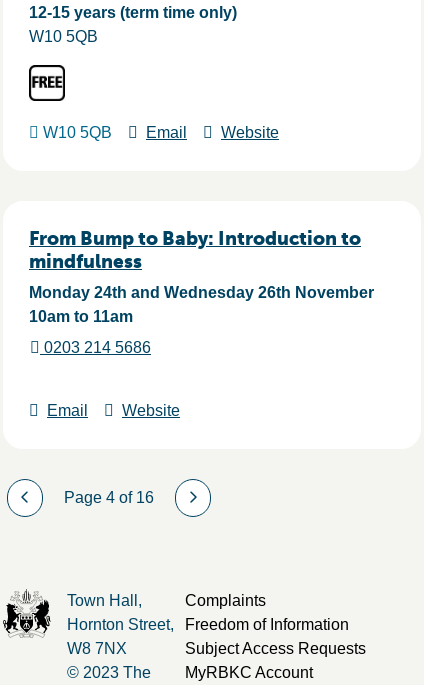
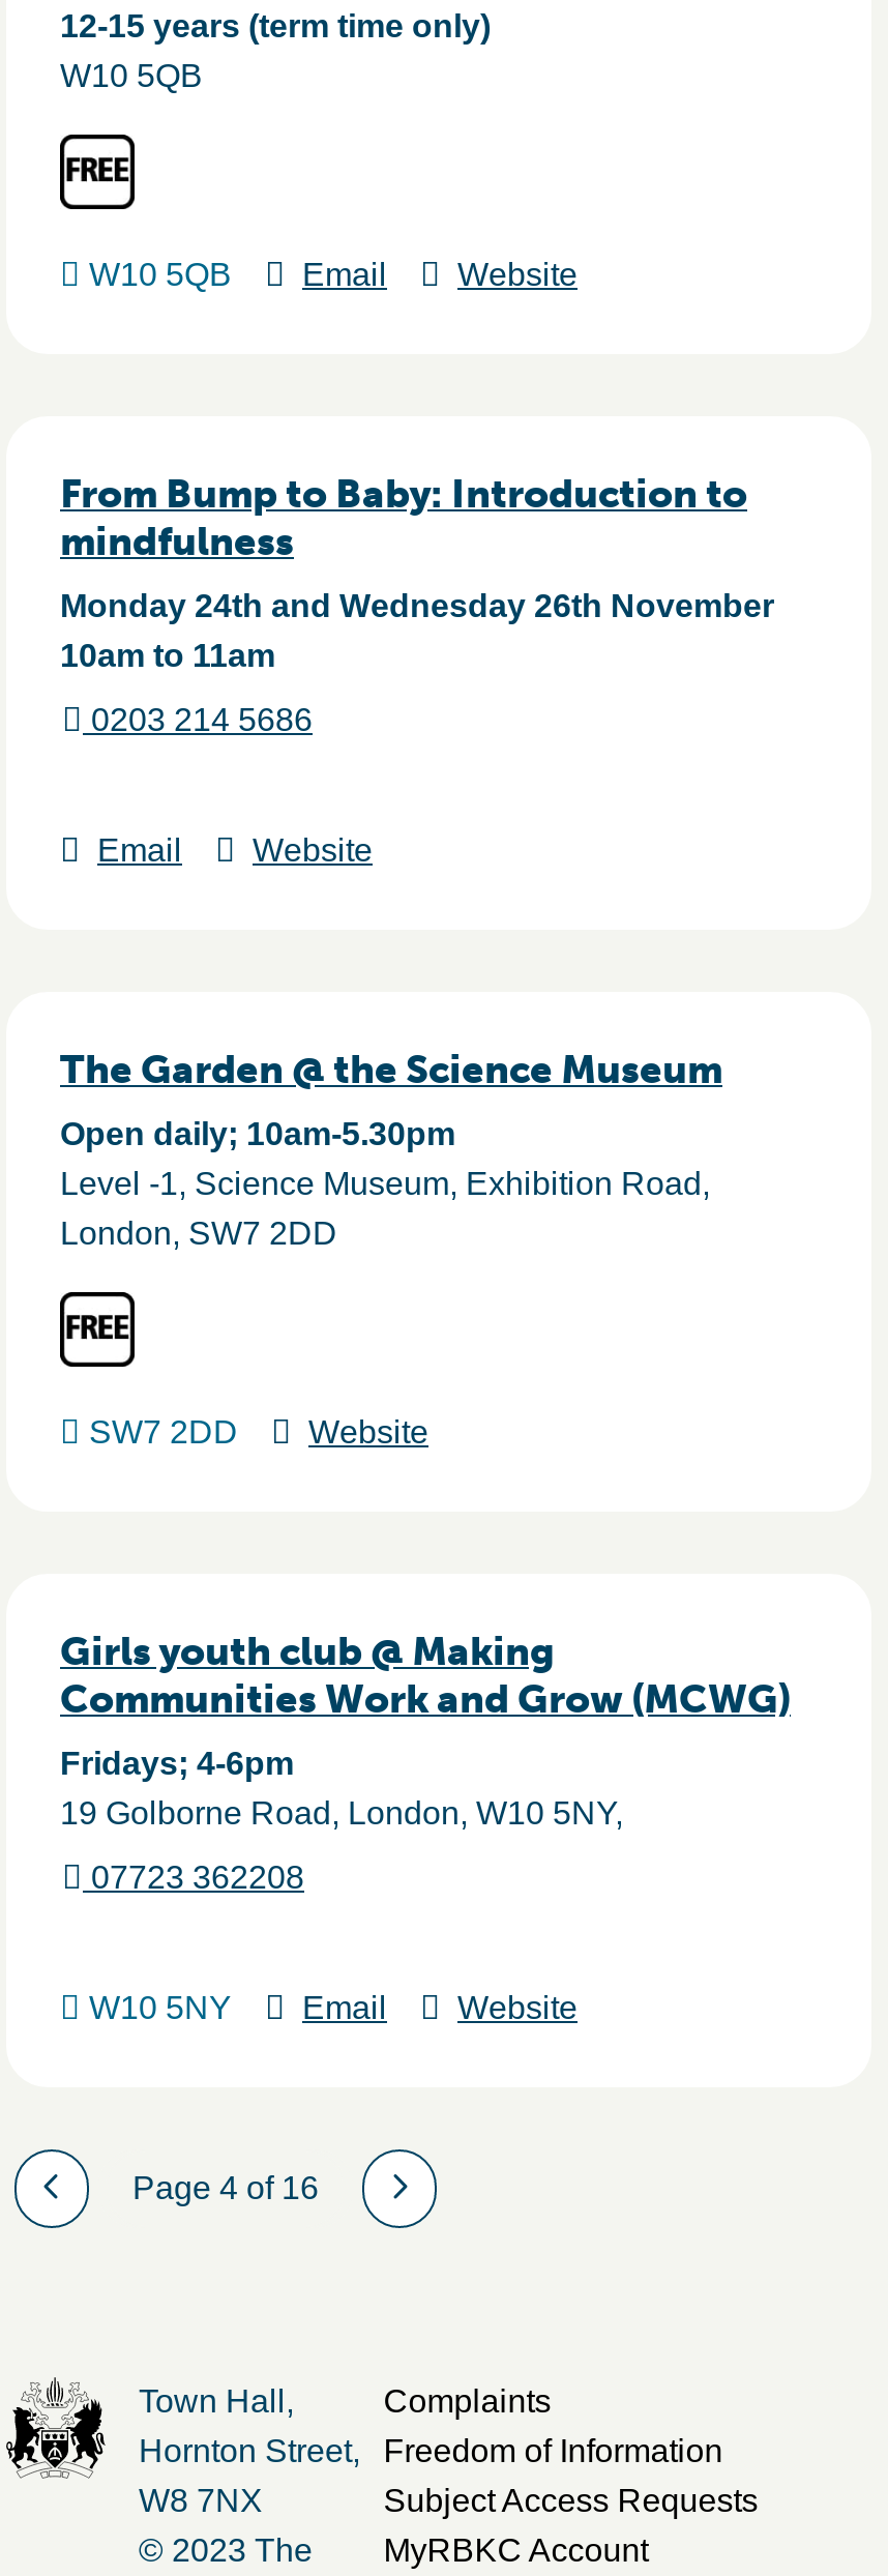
+ The Garden @ the Science Museum
+ Open daily; 10am-5.30pm
+ Level -1, Science Museum, Exhibition Road
+ London SW7 2DD

+ Girls youth club @ Making
+ Communities Work and Grow (MCWG)
+ Fridays; 4-6pm
+ 19 Golborne Road London W10 5NY
+ 07723 362208

+ SW7 2DD
+ Website

+ W10 5NY
+ Email
+ Website
